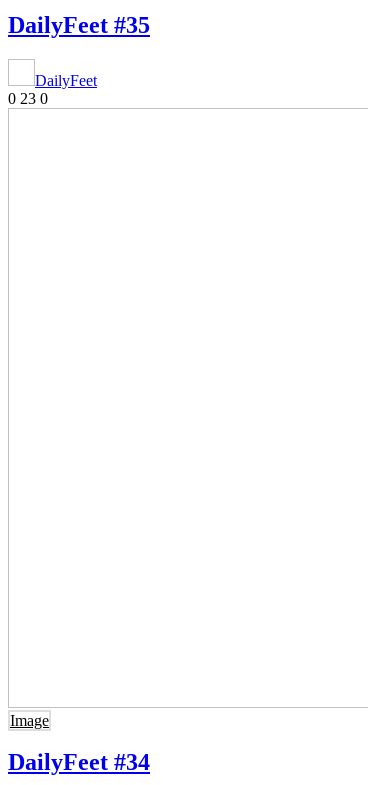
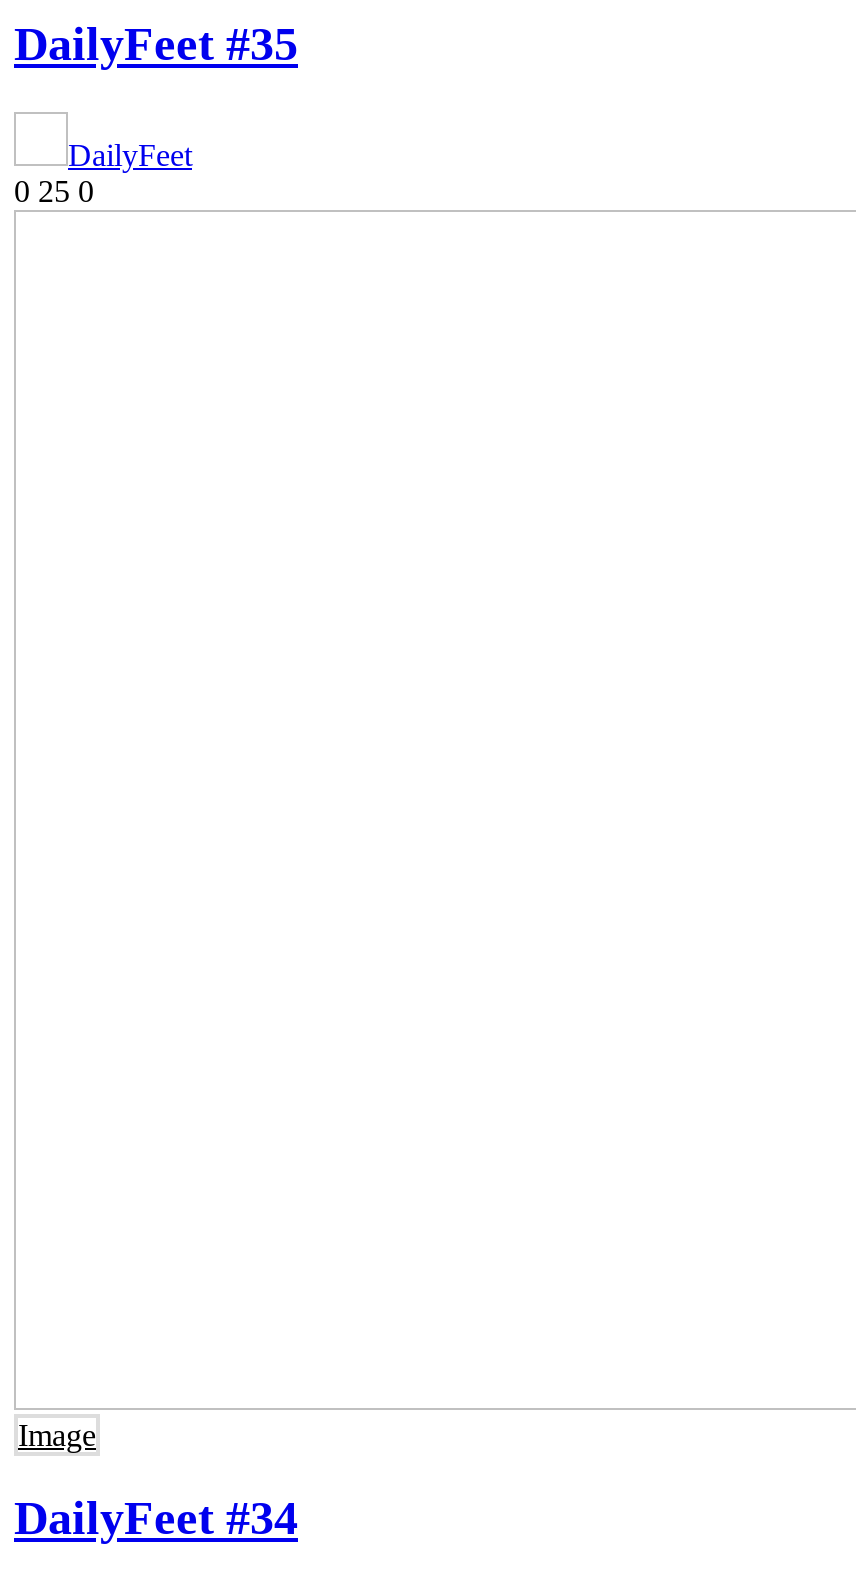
- 0 23 0
+ 0 25 0
